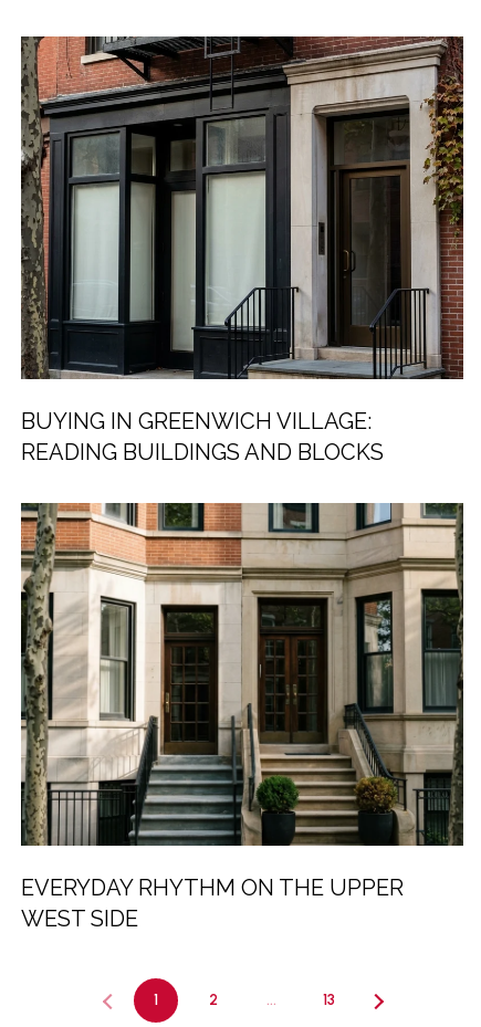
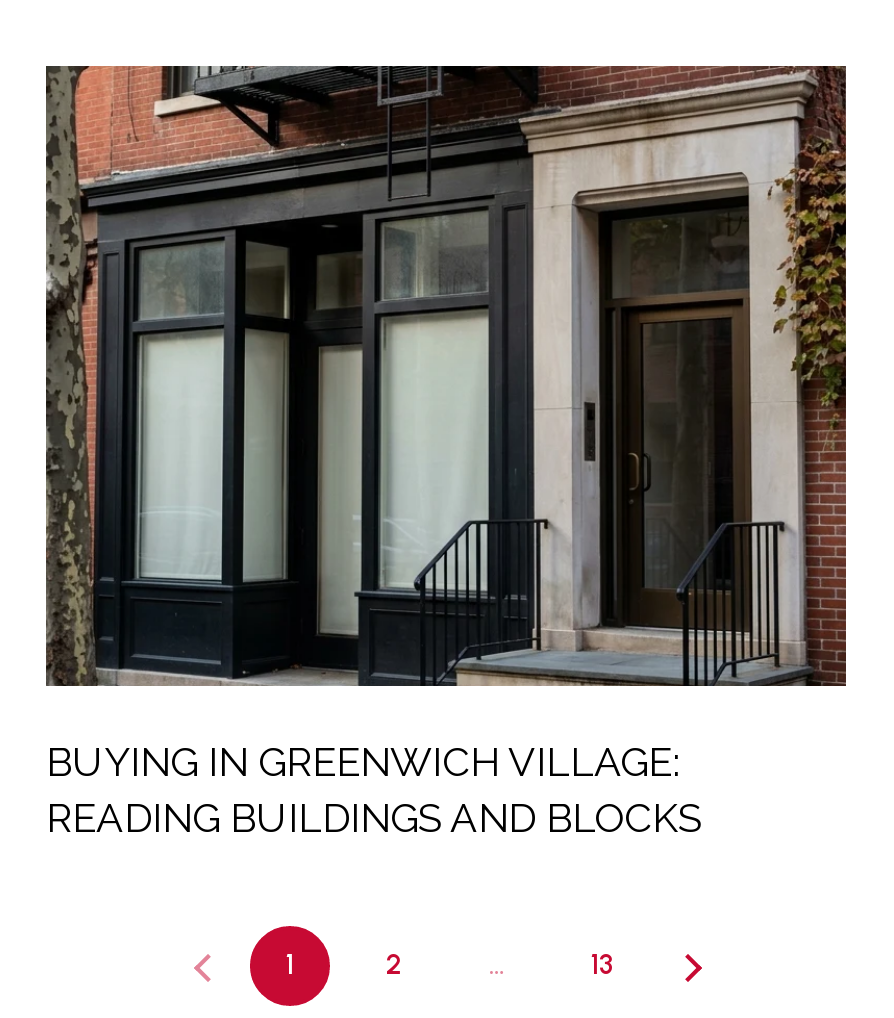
- [image]
- EVERYDAY RHYTHM ON THE UPPER
- WEST SIDE
